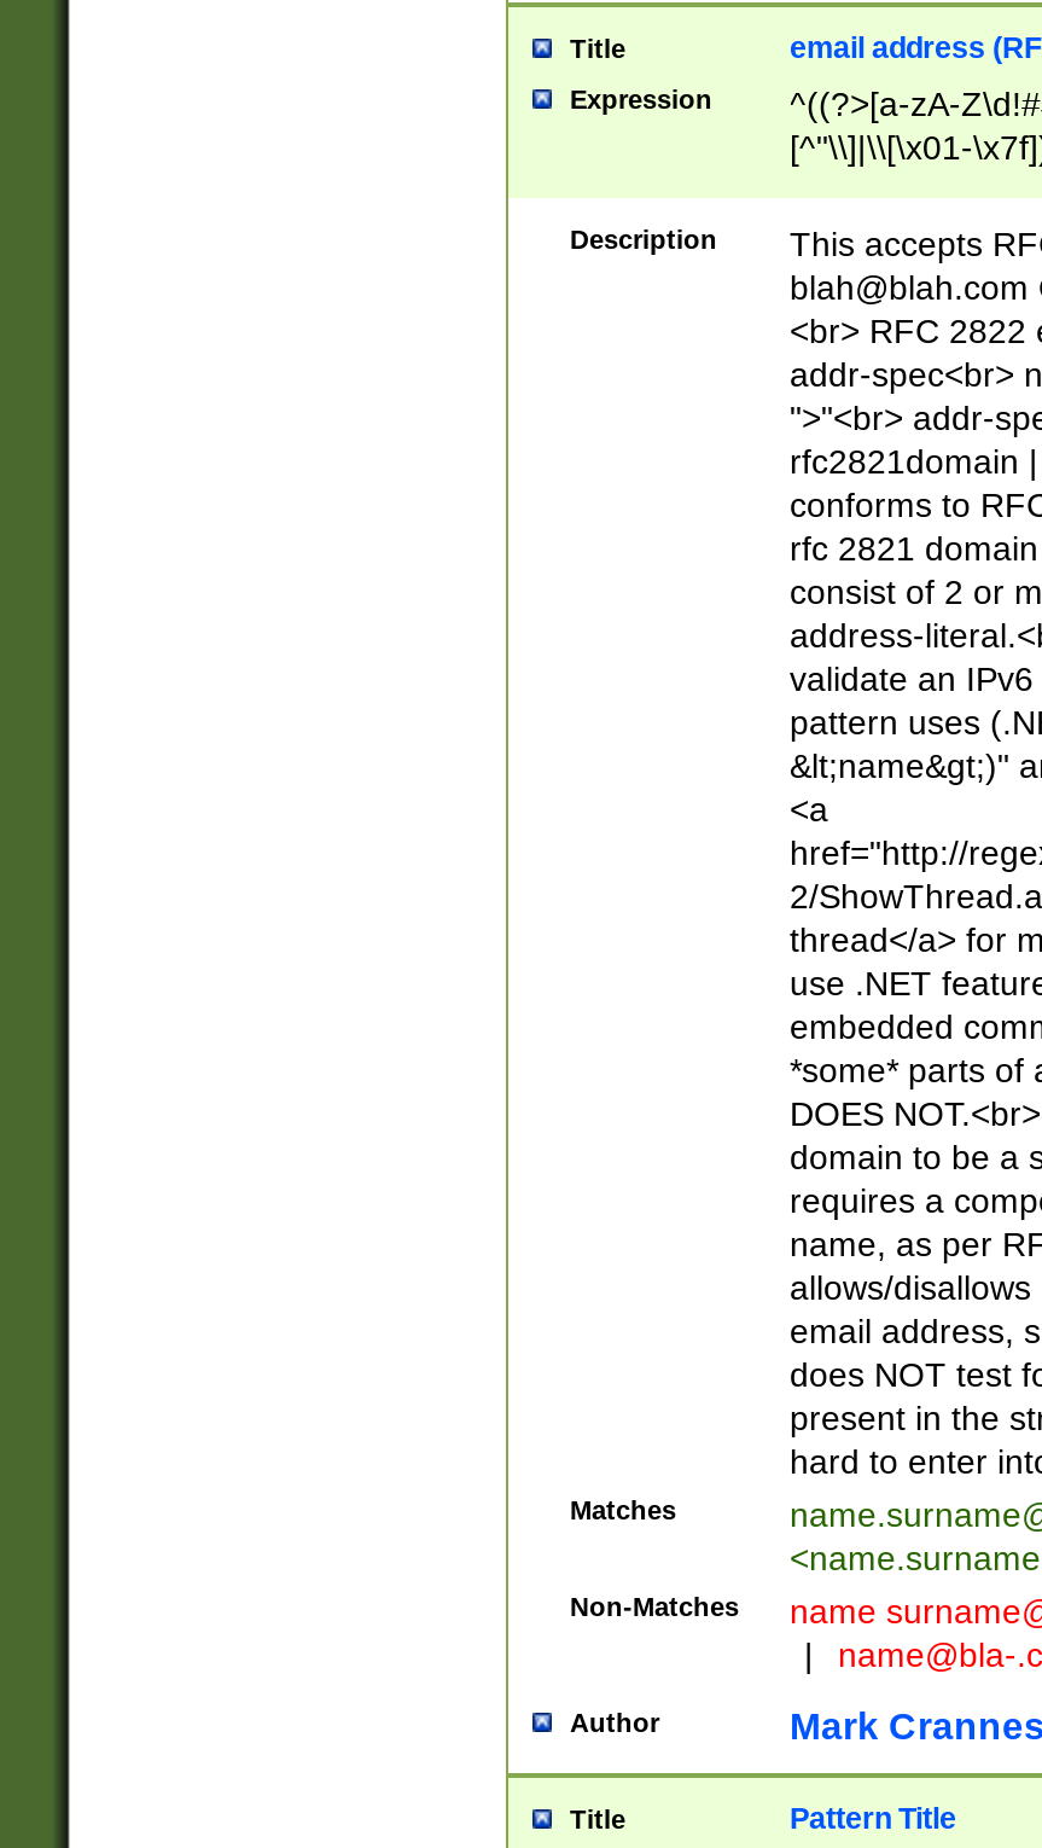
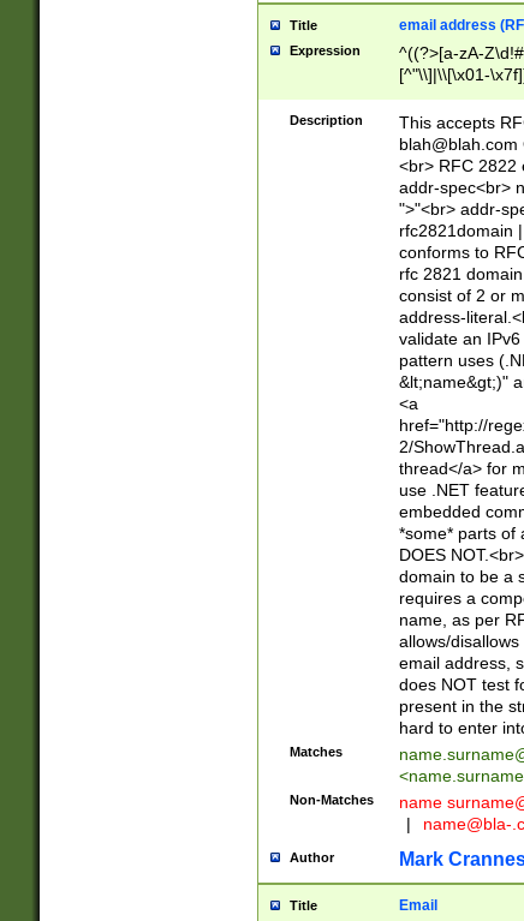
- Pattern Title
+ Email
